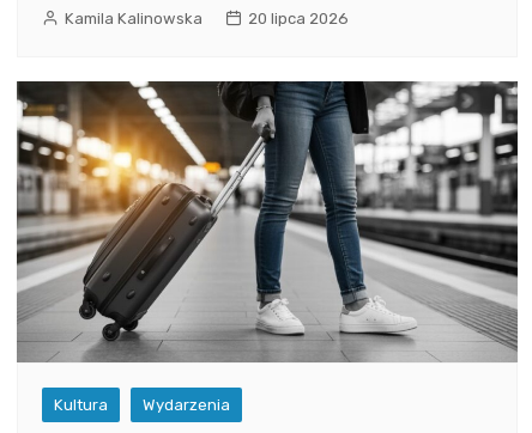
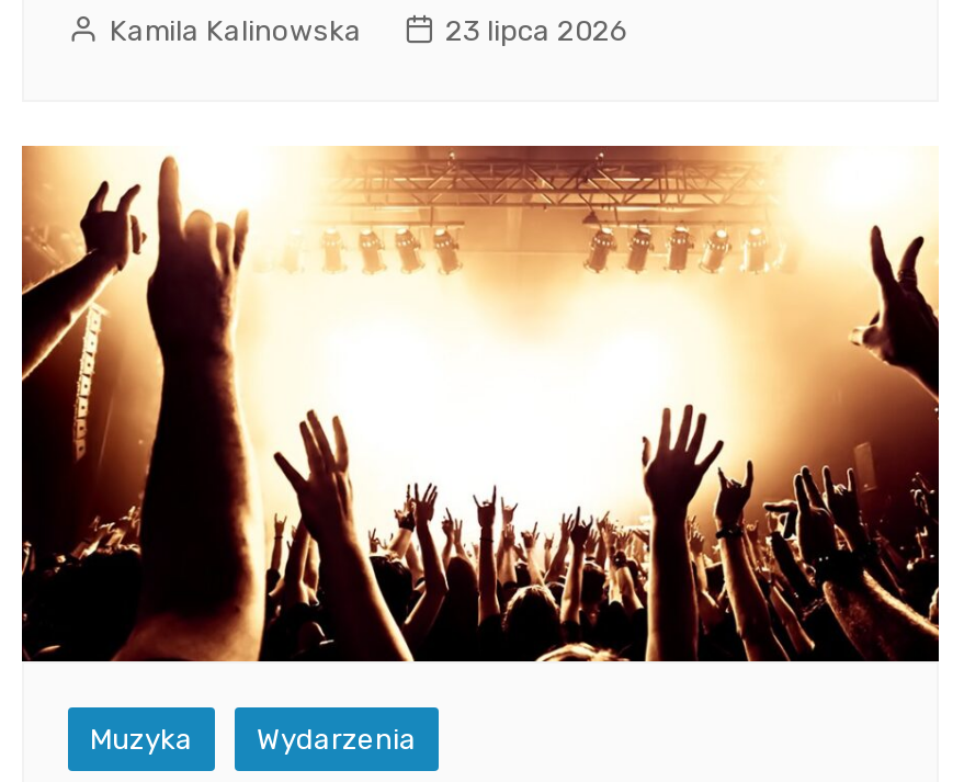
- 20 lipca 2026
+ 23 lipca 2026

- [image]
- Kultura
+ [image]
+ Muzyka
